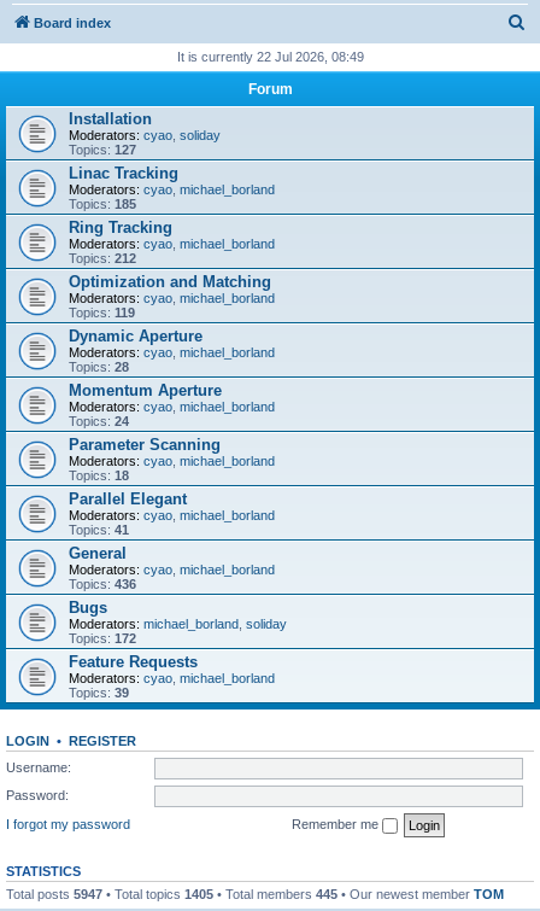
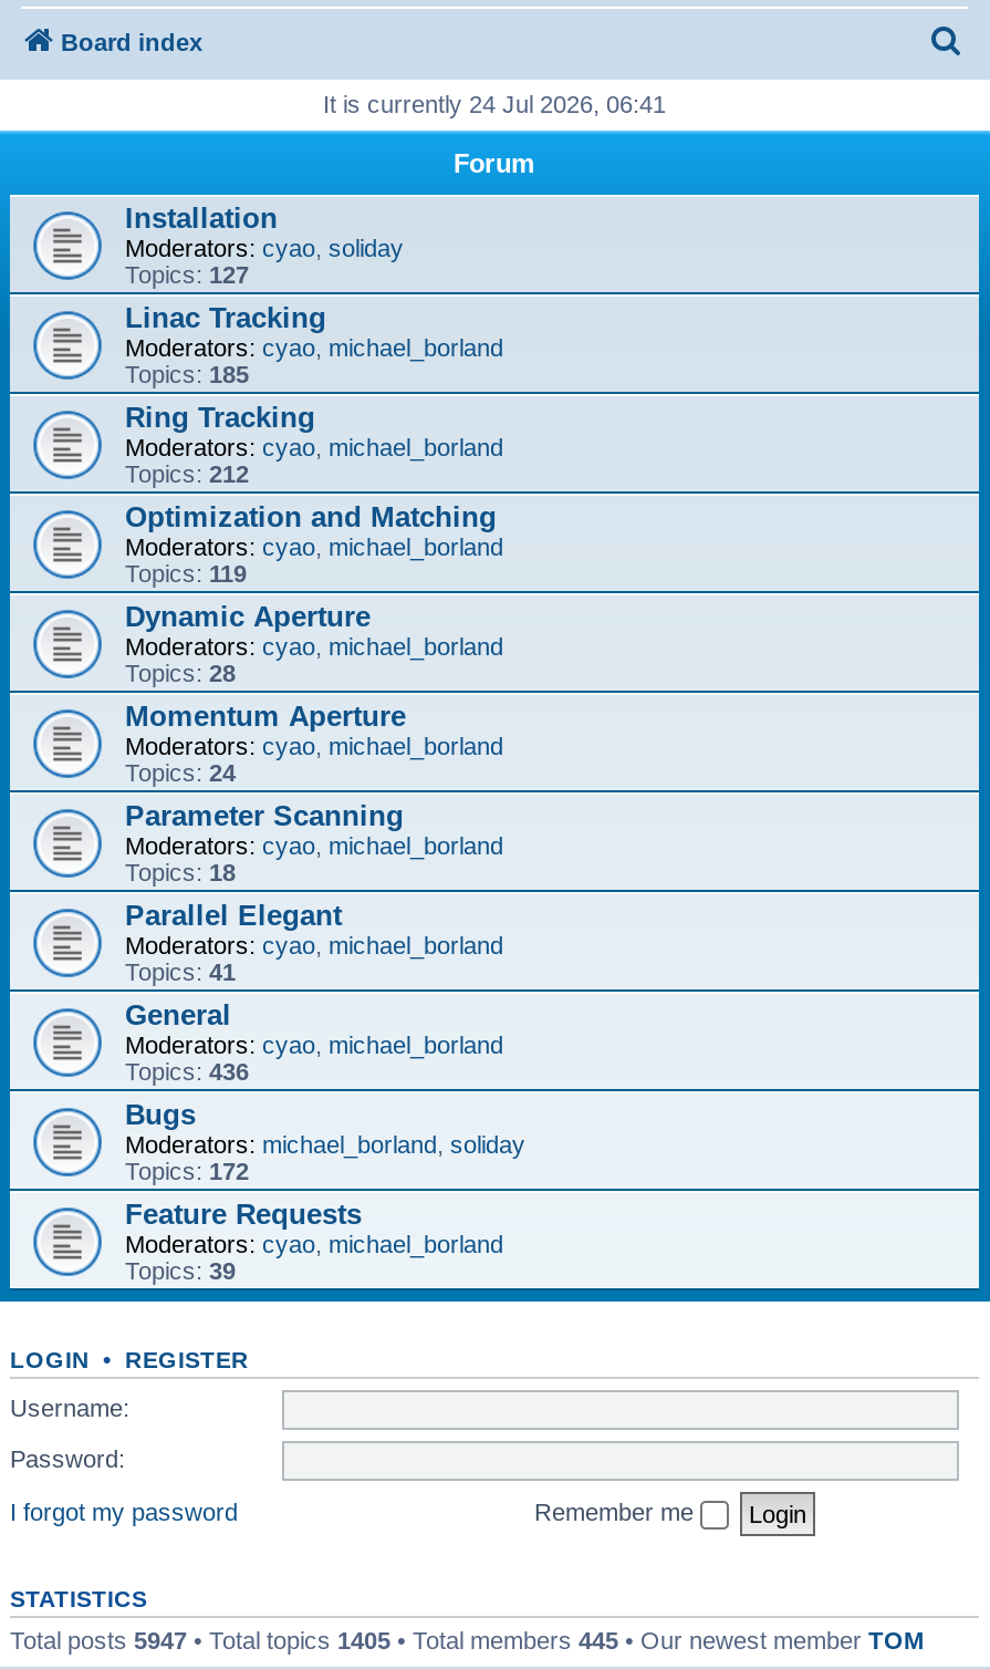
- It is currently 22 Jul 2026, 08:49
+ It is currently 24 Jul 2026, 06:41
